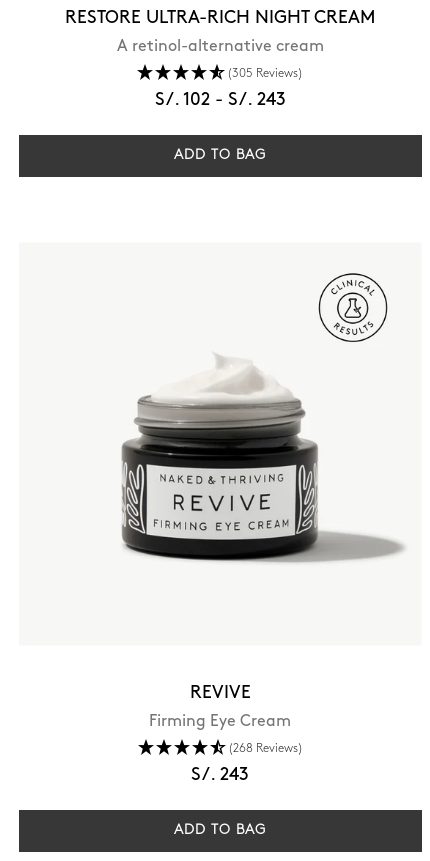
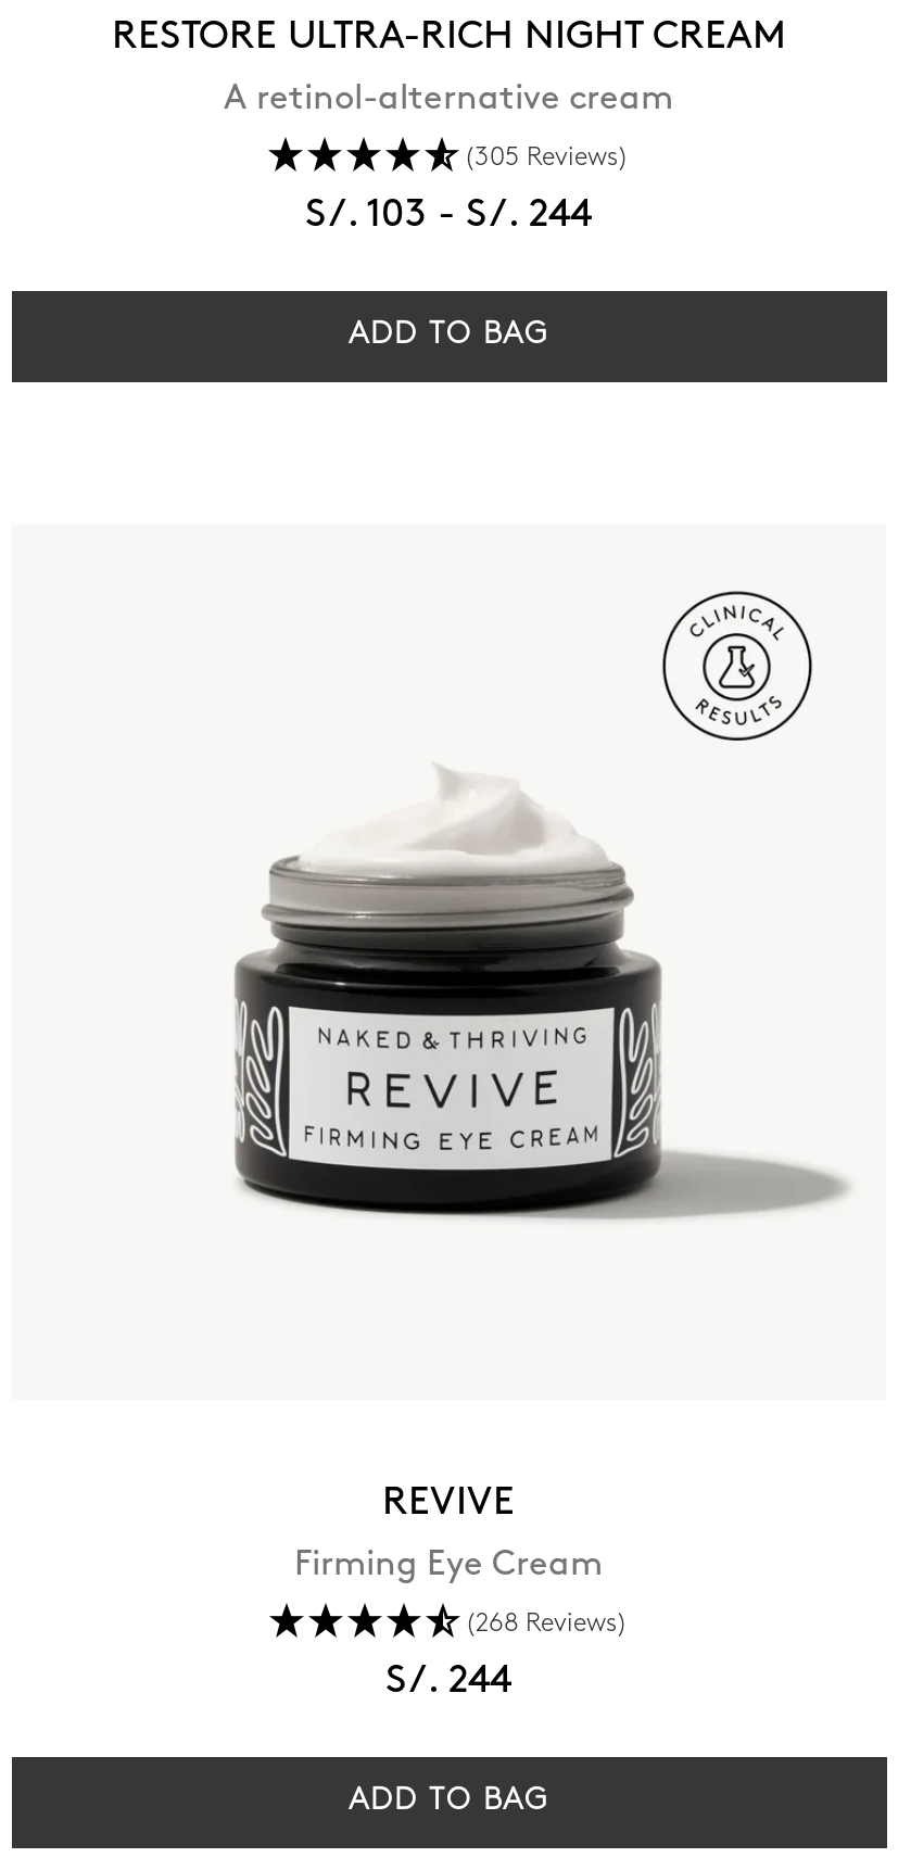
- S/. 102 - S/. 243
+ S/. 103 - S/. 244

- S/. 243
+ S/. 244
